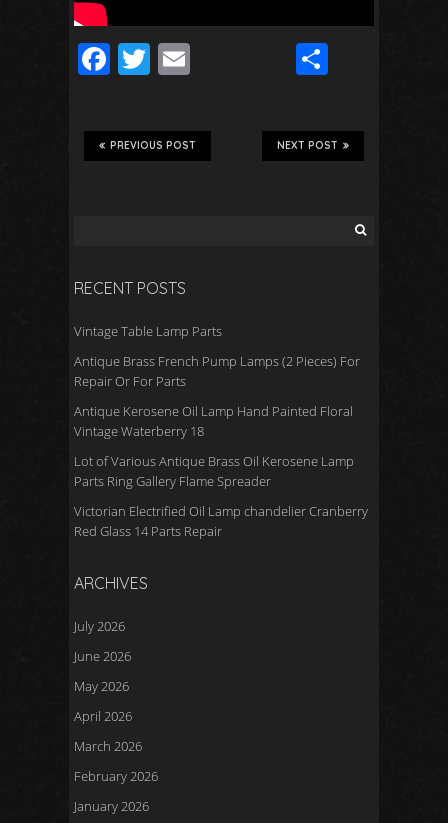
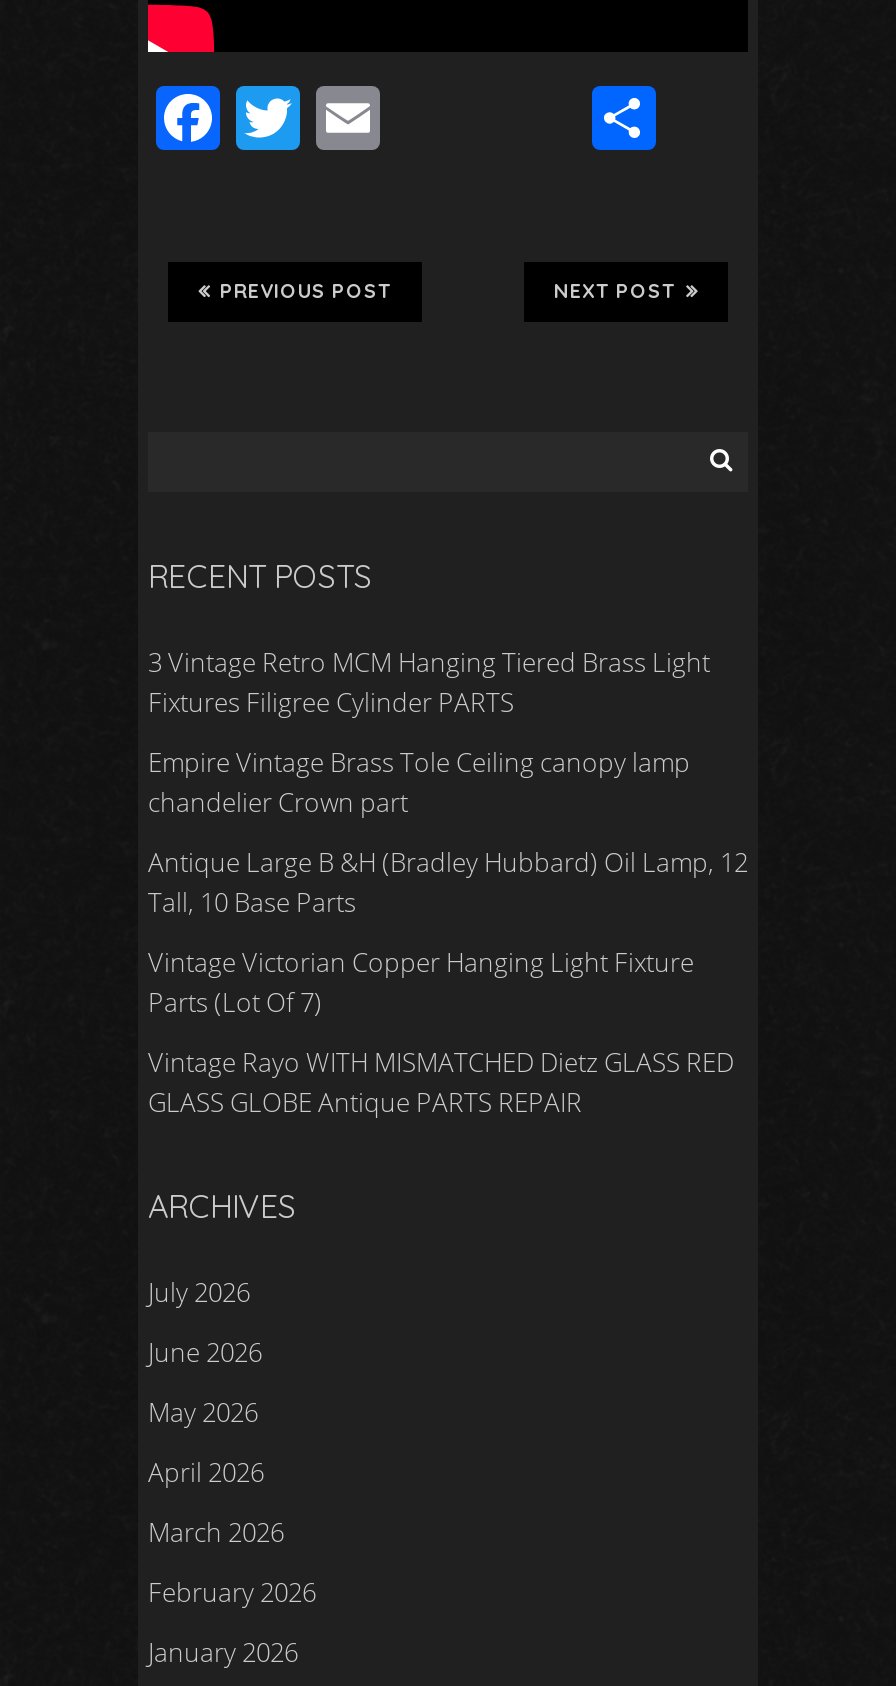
- Vintage Table Lamp Parts
+ 3 Vintage Retro MCM Hanging Tiered Brass Light
+ Fixtures Filigree Cylinder PARTS

- Antique Brass French Pump Lamps (2 Pieces) For
- Repair Or For Parts
+ Empire Vintage Brass Tole Ceiling canopy lamp
+ chandelier Crown part

- Antique Kerosene Oil Lamp Hand Painted Floral
- Vintage Waterberry 18
+ Antique Large B &H (Bradley Hubbard) Oil Lamp, 12
+ Tall, 10 Base Parts

- Lot of Various Antique Brass Oil Kerosene Lamp
- Parts Ring Gallery Flame Spreader
+ Vintage Victorian Copper Hanging Light Fixture
+ Parts (Lot Of 7)

- Victorian Electrified Oil Lamp chandelier Cranberry
- Red Glass 14 Parts Repair
+ Vintage Rayo WITH MISMATCHED Dietz GLASS RED
+ GLASS GLOBE Antique PARTS REPAIR
